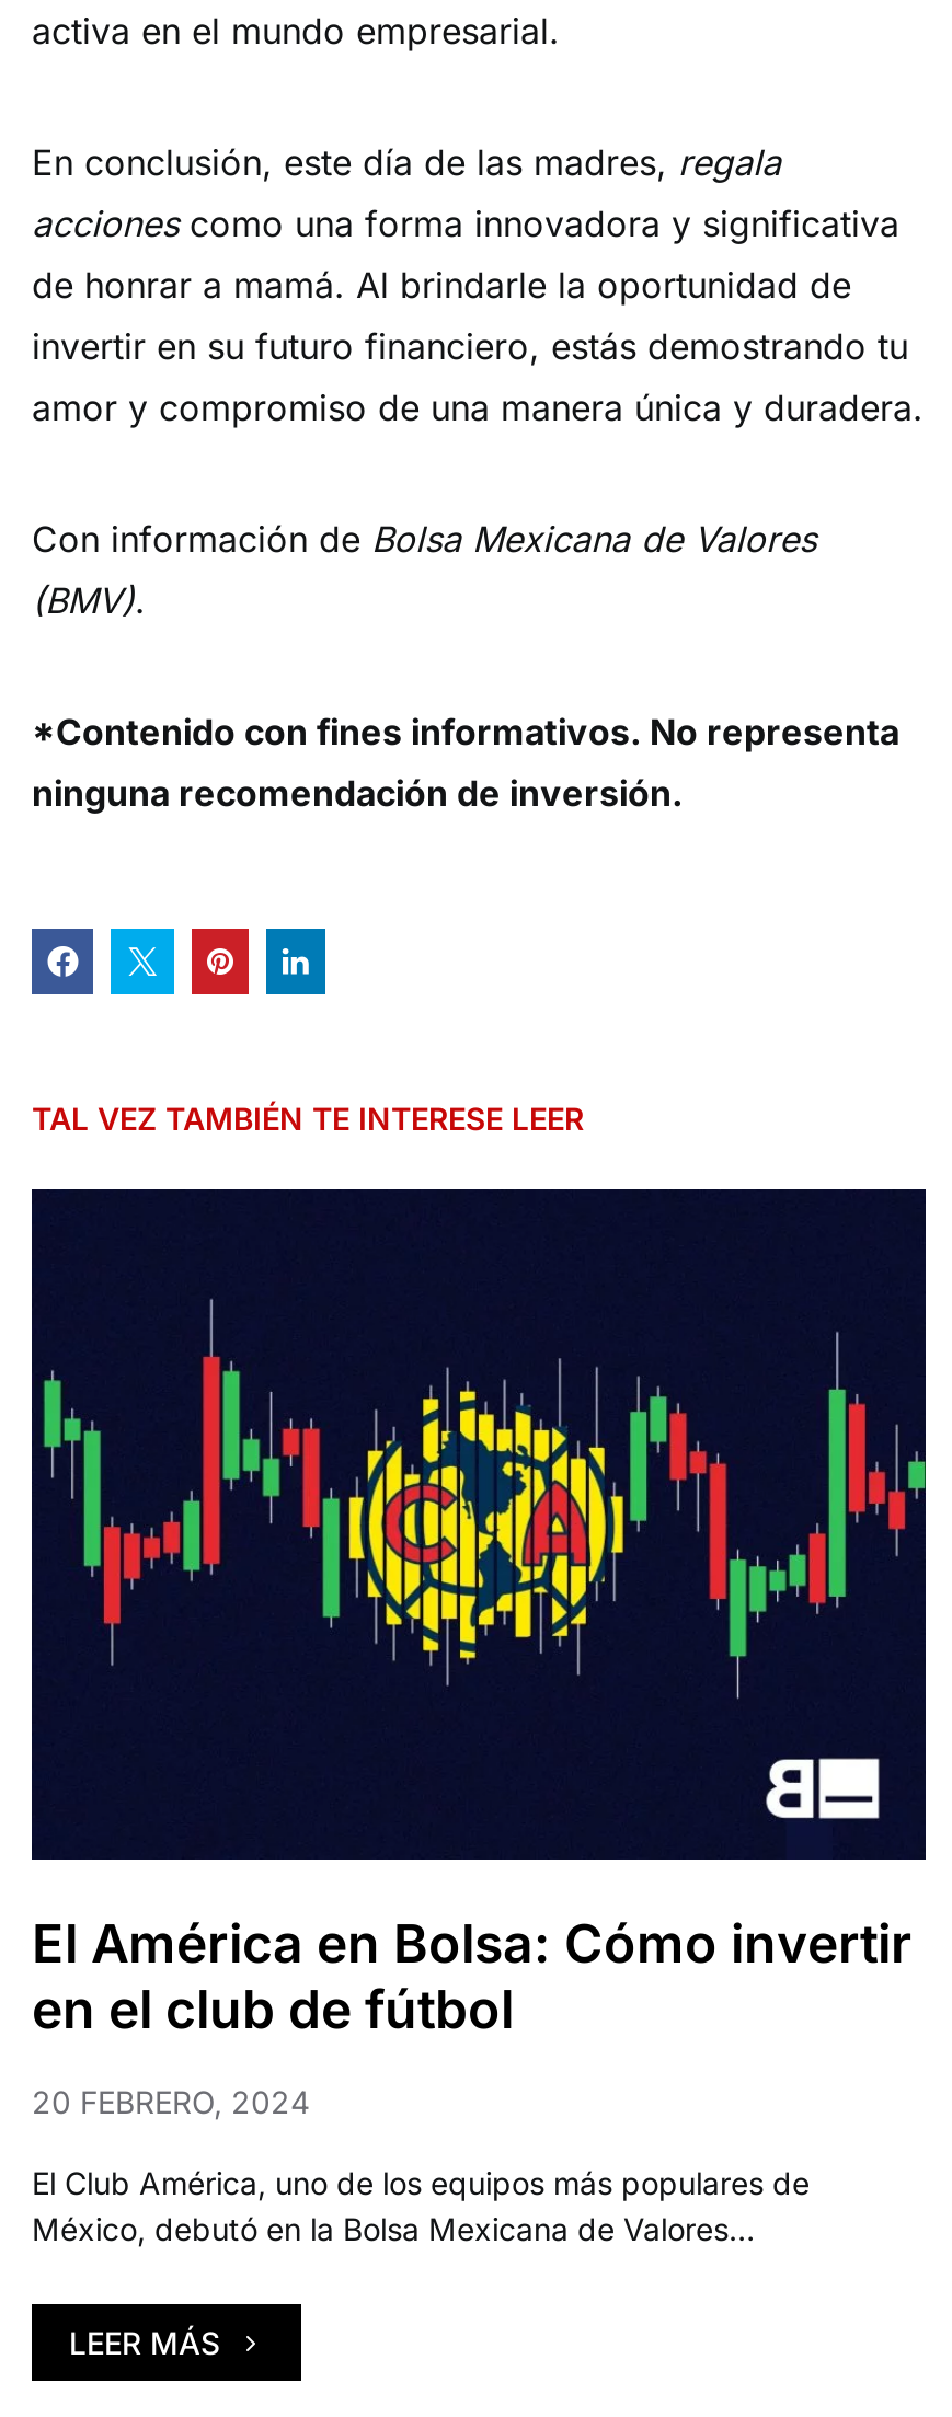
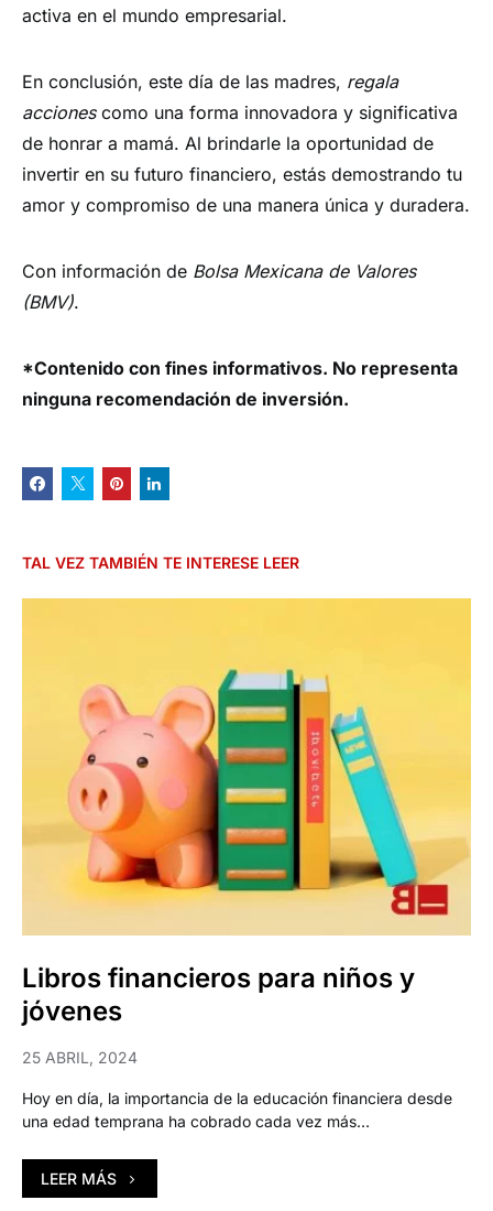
- [image]
- El América en Bolsa: Cómo invertir
- en el club de fútbol
+ [image]
+ Libros financieros para niños y
+ jóvenes

- 20 FEBRERO, 2024
+ 25 ABRIL, 2024

- El Club América, uno de los equipos más populares de
- México, debutó en la Bolsa Mexicana de Valores…
+ Hoy en día, la importancia de la educación financiera desde
+ una edad temprana ha cobrado cada vez más…
